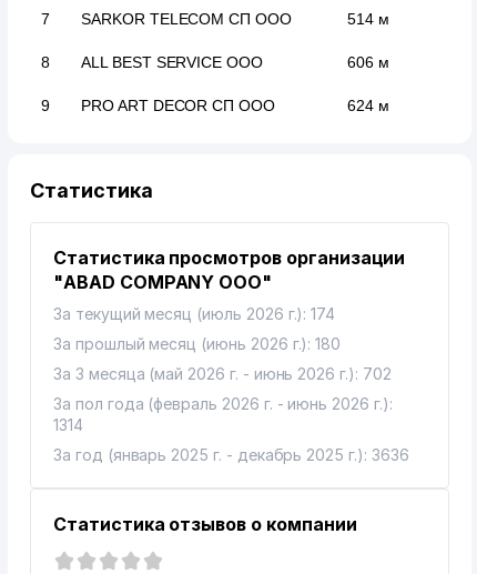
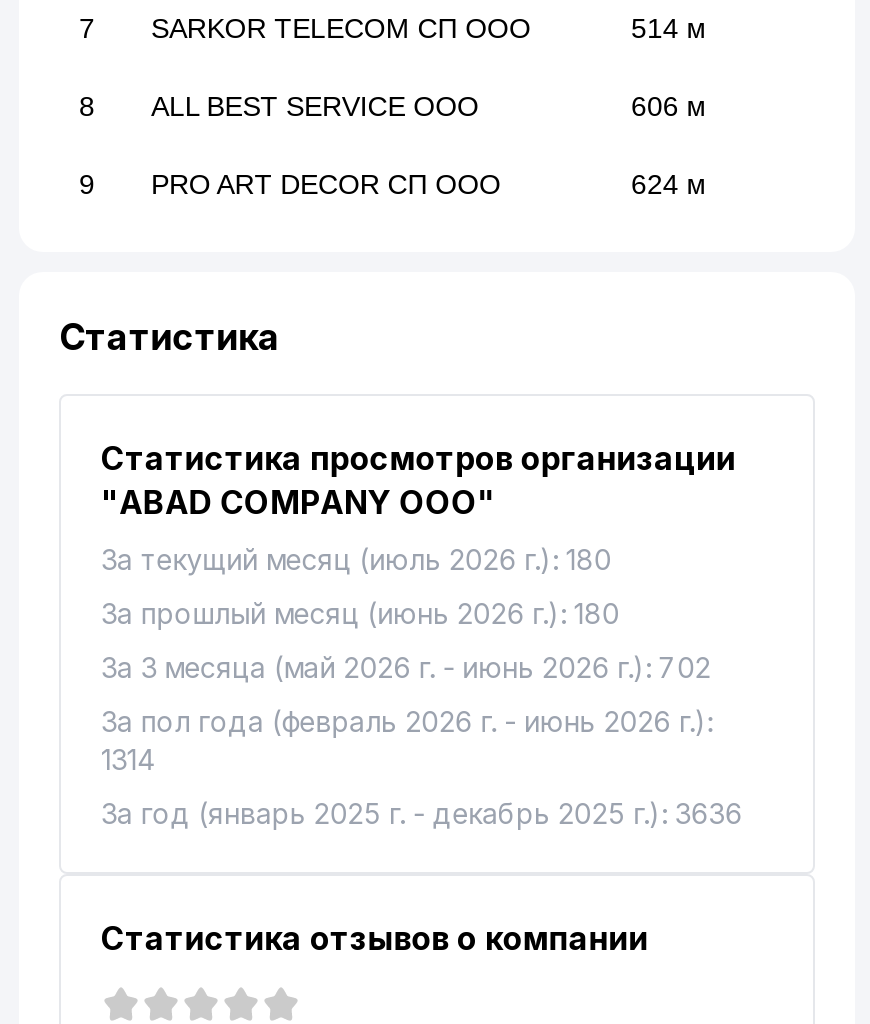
- За текущий месяц (июль 2026 г.): 174
+ За текущий месяц (июль 2026 г.): 180
